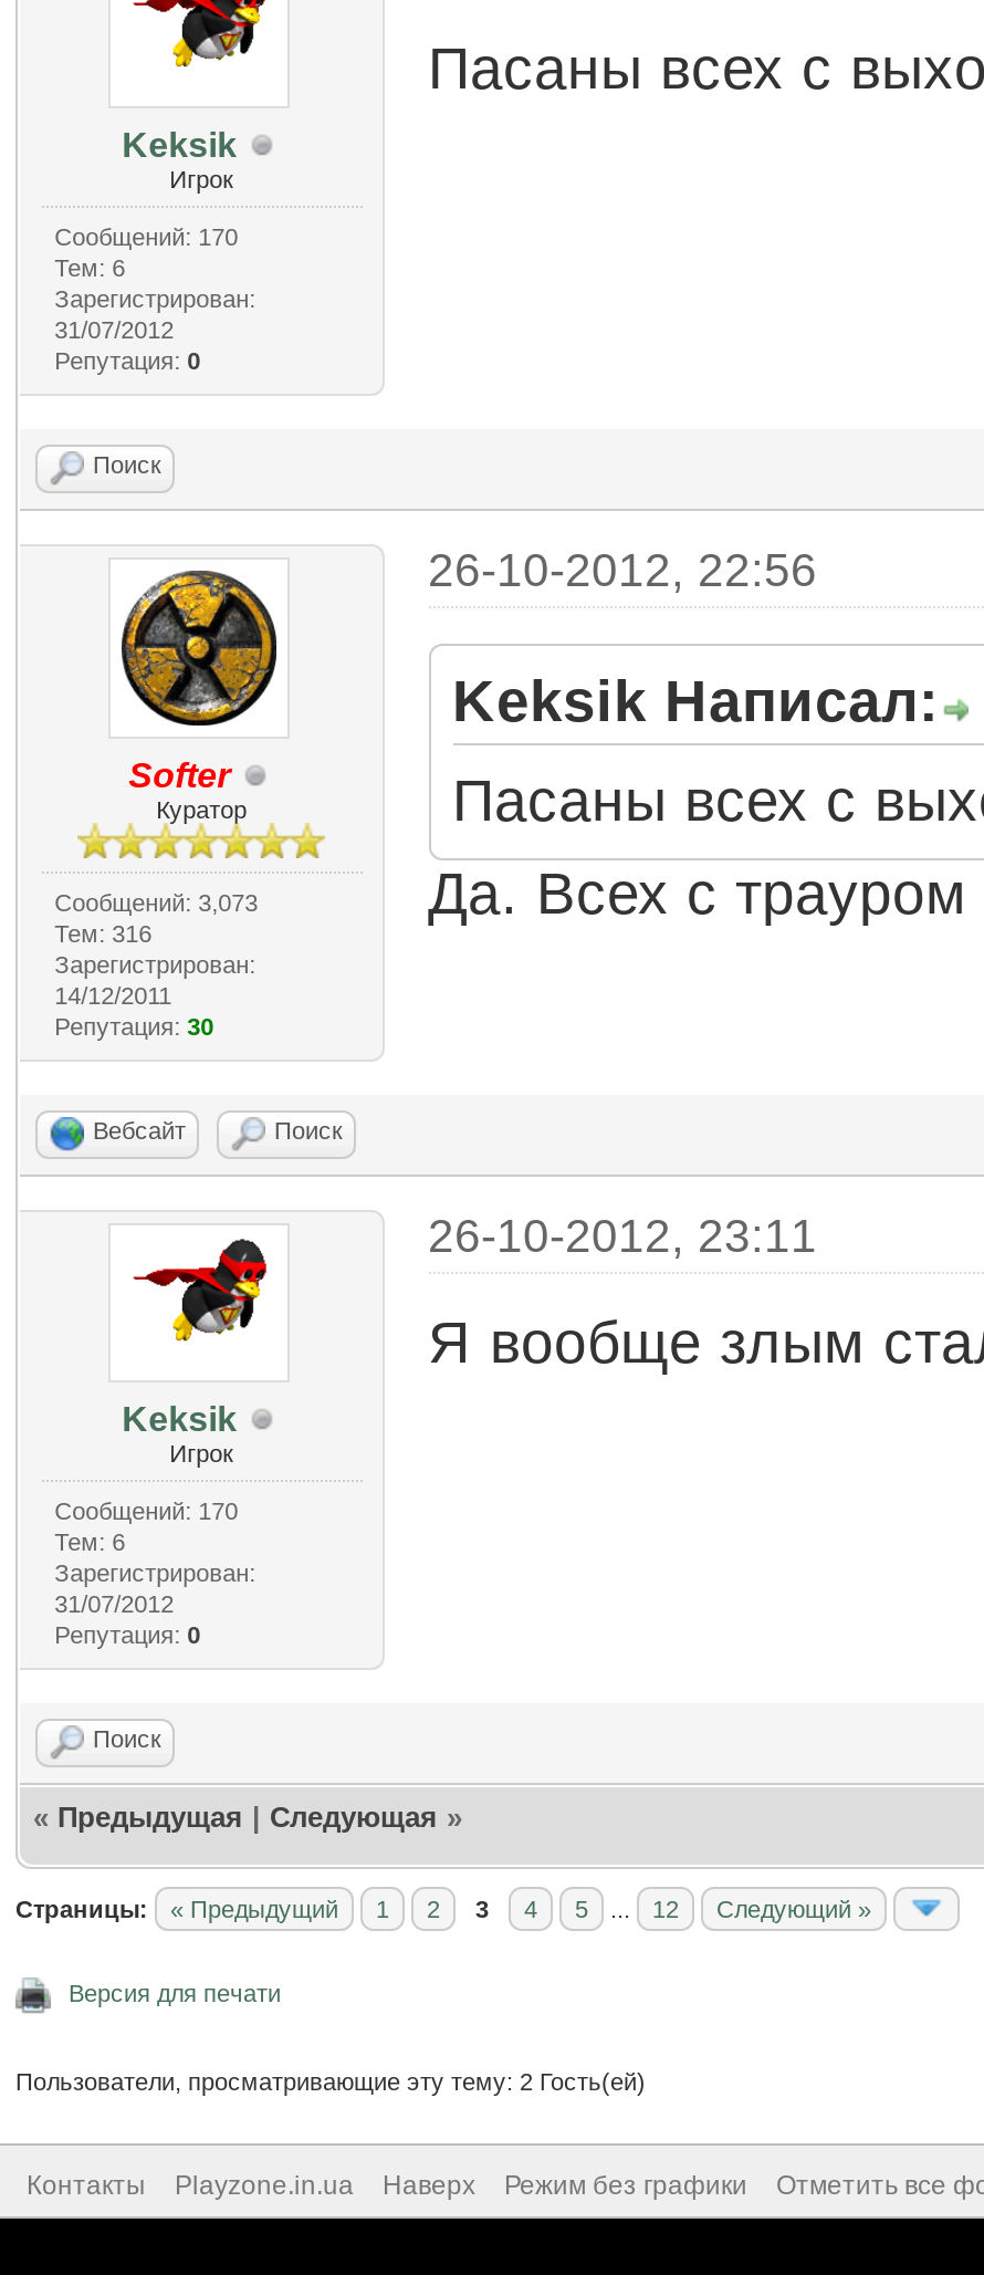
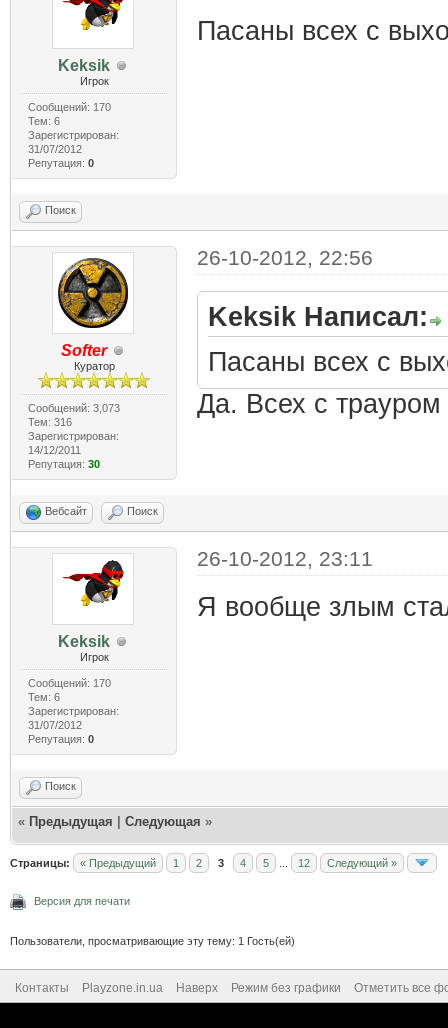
- Пользователи, просматривающие эту тему: 2 Гость(ей)
+ Пользователи, просматривающие эту тему: 1 Гость(ей)
